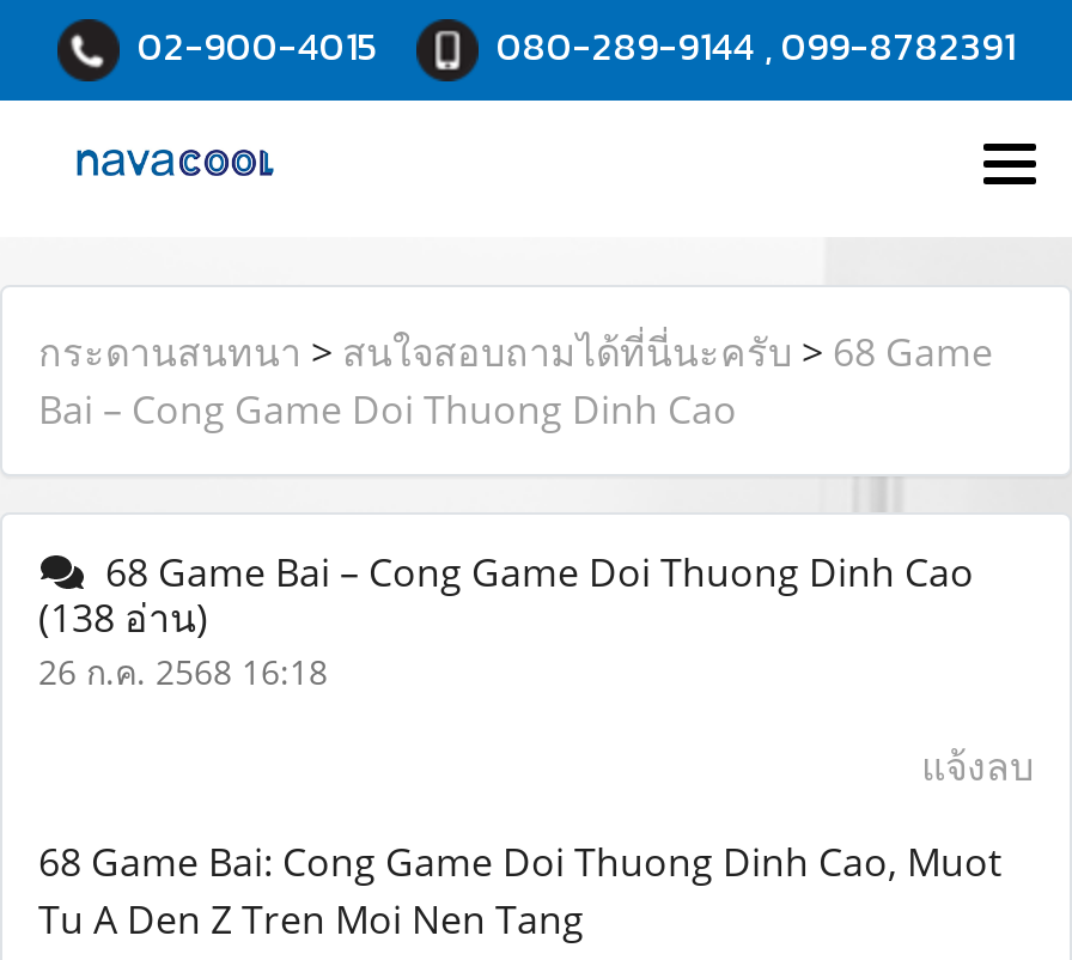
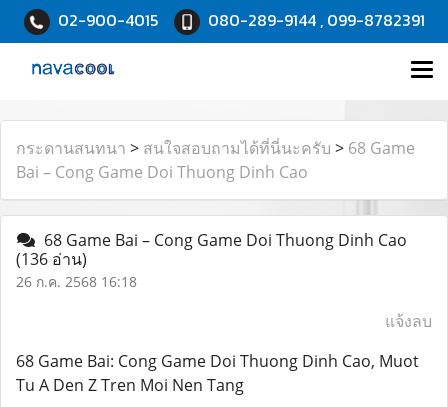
- (138 อ่าน)
+ (136 อ่าน)
